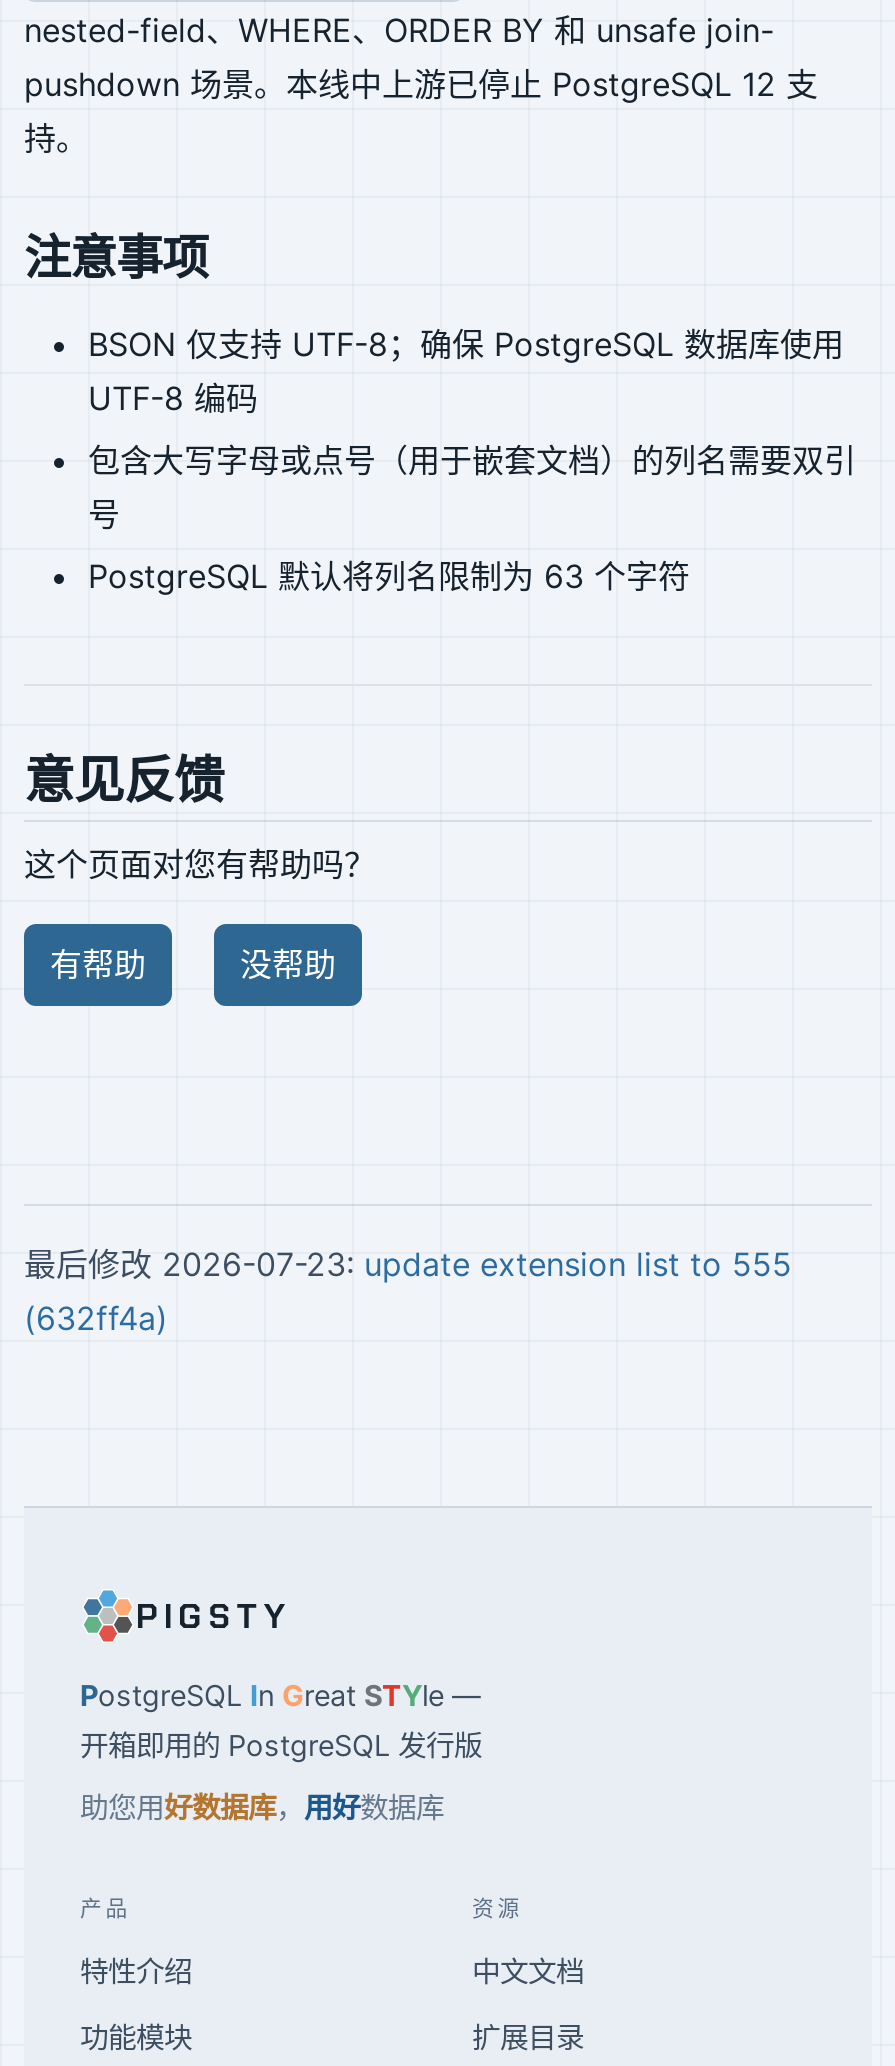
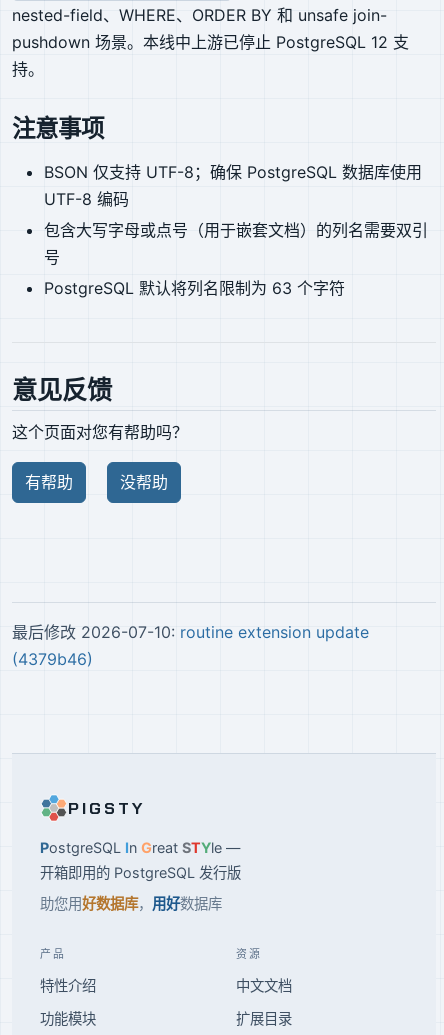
- 最后修改 2026-07-23: update extension list to 555
- (632ff4a)
+ 最后修改 2026-07-10: routine extension update
+ (4379b46)
